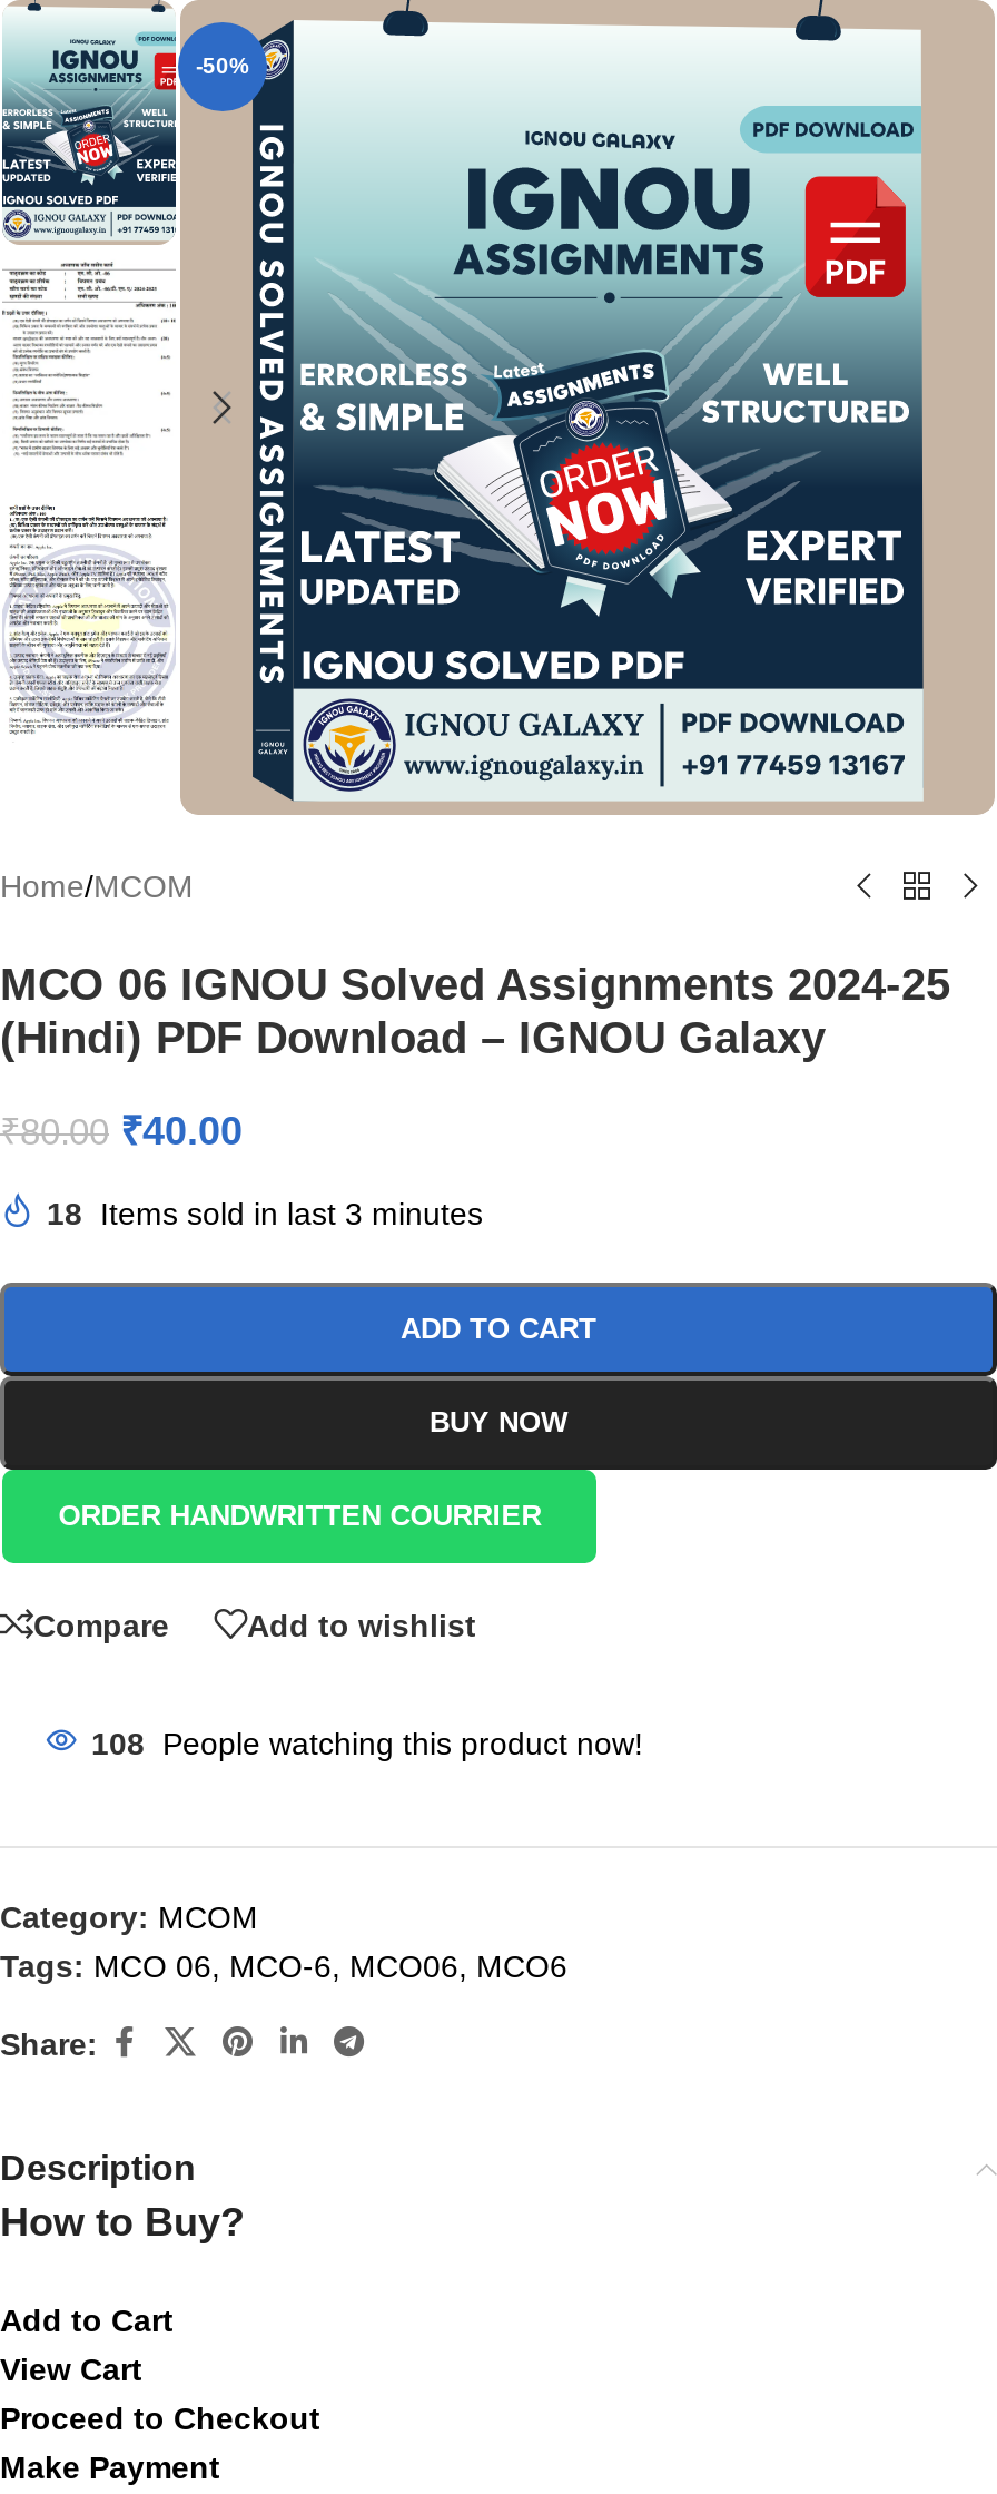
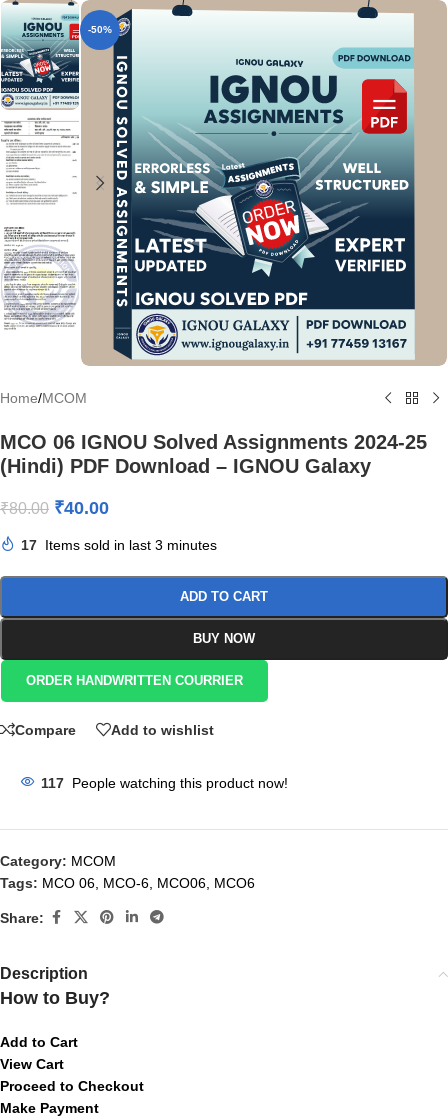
- 18 Items sold in last 3 minutes
+ 17 Items sold in last 3 minutes

- 108 People watching this product now!
+ 117 People watching this product now!
